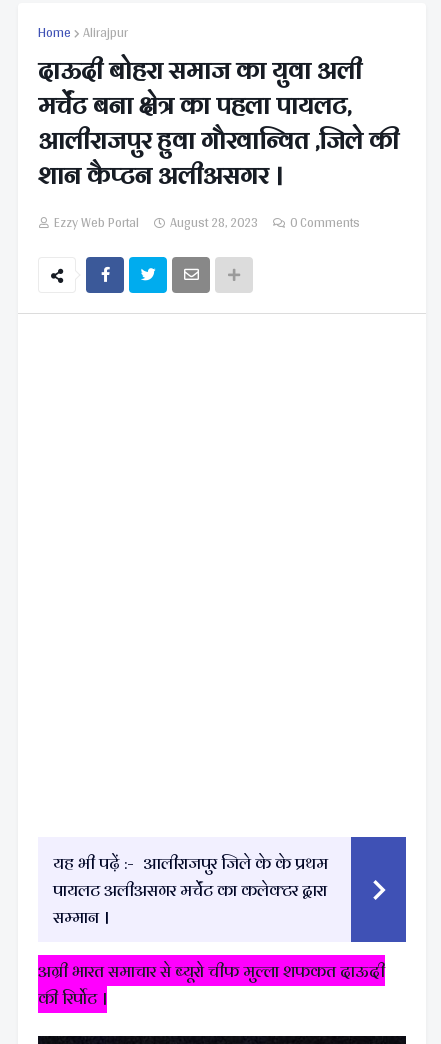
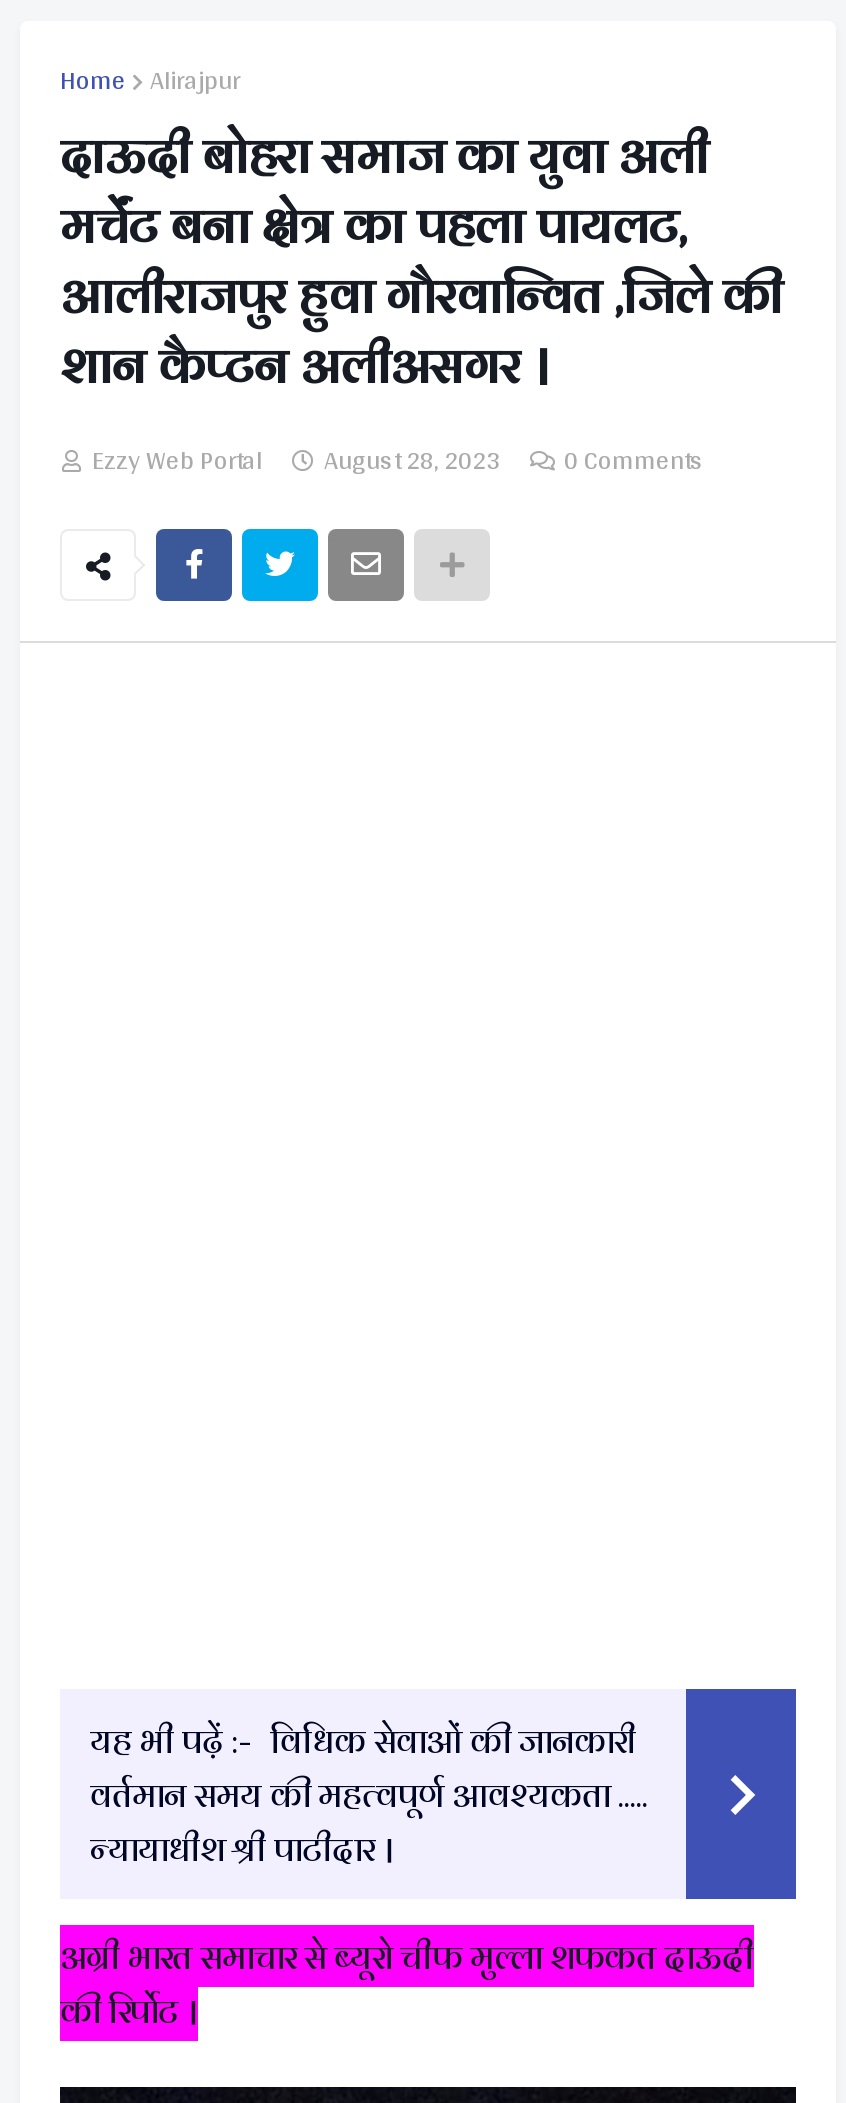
- यह भी पढ़ें :- आलीराजपुर जिले के के प्रथम
- पायलट अलीअसगर मर्चेंट का कलेक्टर द्वारा
- सम्मान ।
+ यह भी पढ़ें :- विधिक सेवाओं की जानकारी
+ वर्तमान समय की महत्वपूर्ण आवश्यकता .....
+ न्यायाधीश श्री पाटीदार ।
